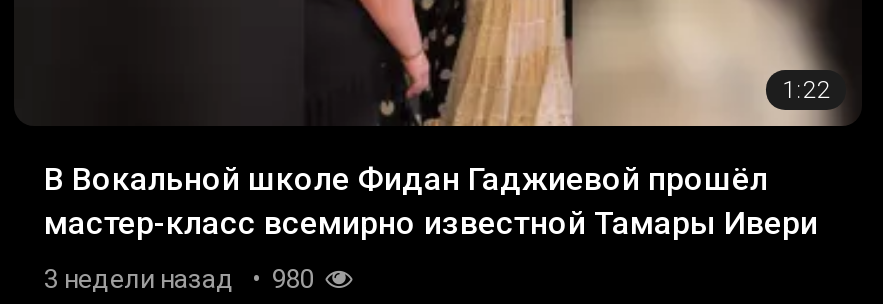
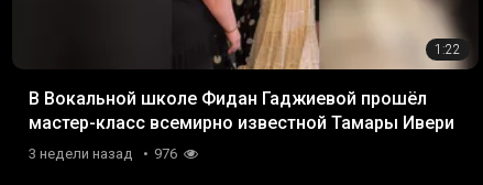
- 980
+ 976
